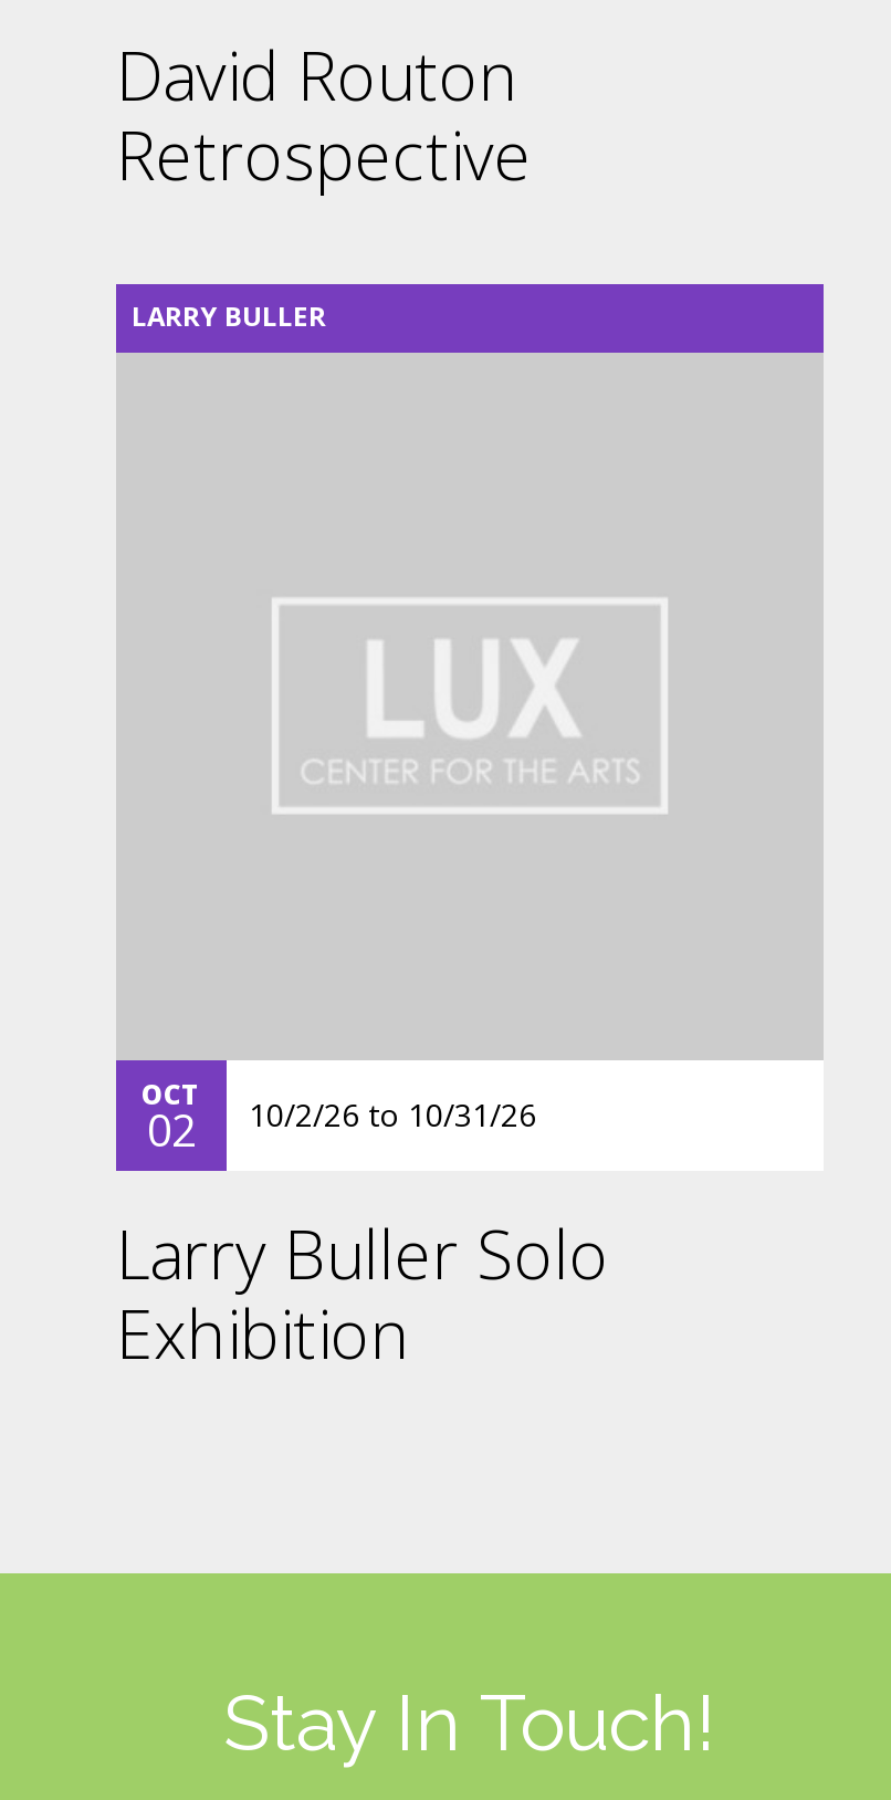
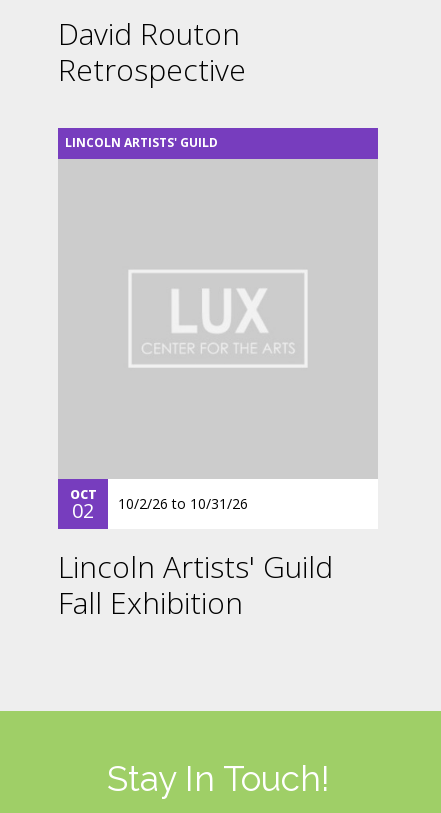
- LARRY BULLER
+ LINCOLN ARTISTS' GUILD

- Larry Buller Solo
- Exhibition
+ Lincoln Artists' Guild
+ Fall Exhibition
